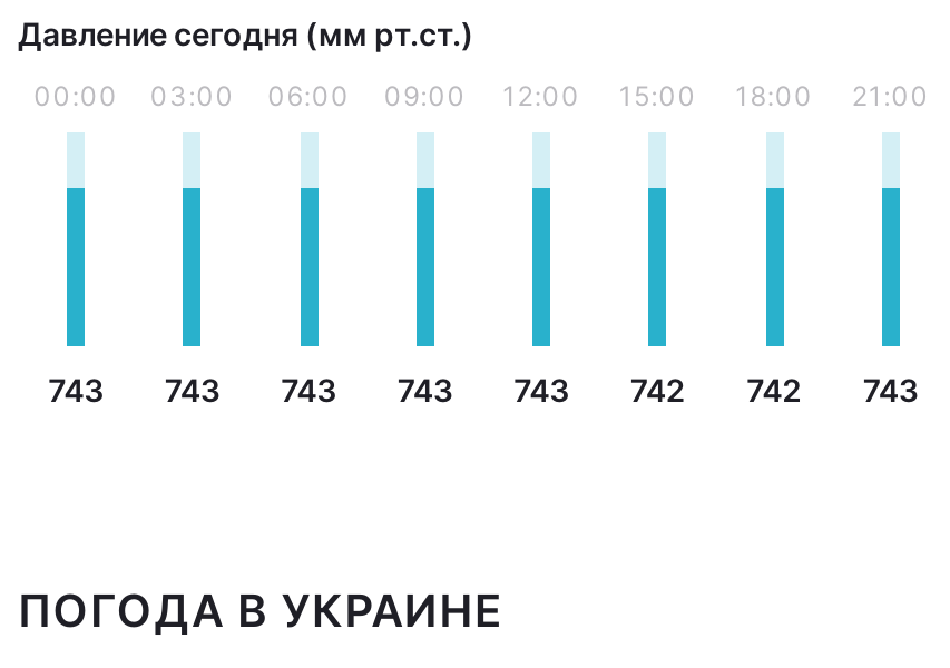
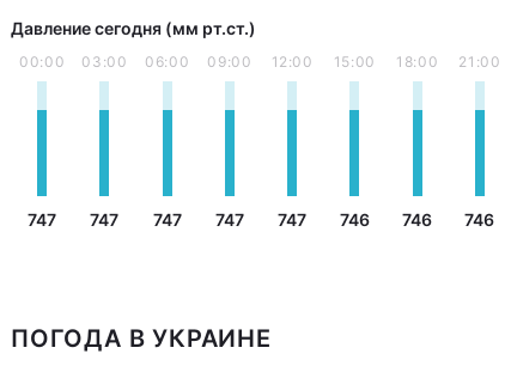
- 743
+ 747

- 743
+ 747

- 743
+ 747

- 743
+ 747

- 743
+ 747

- 742
+ 746

- 742
+ 746

- 743
+ 746
